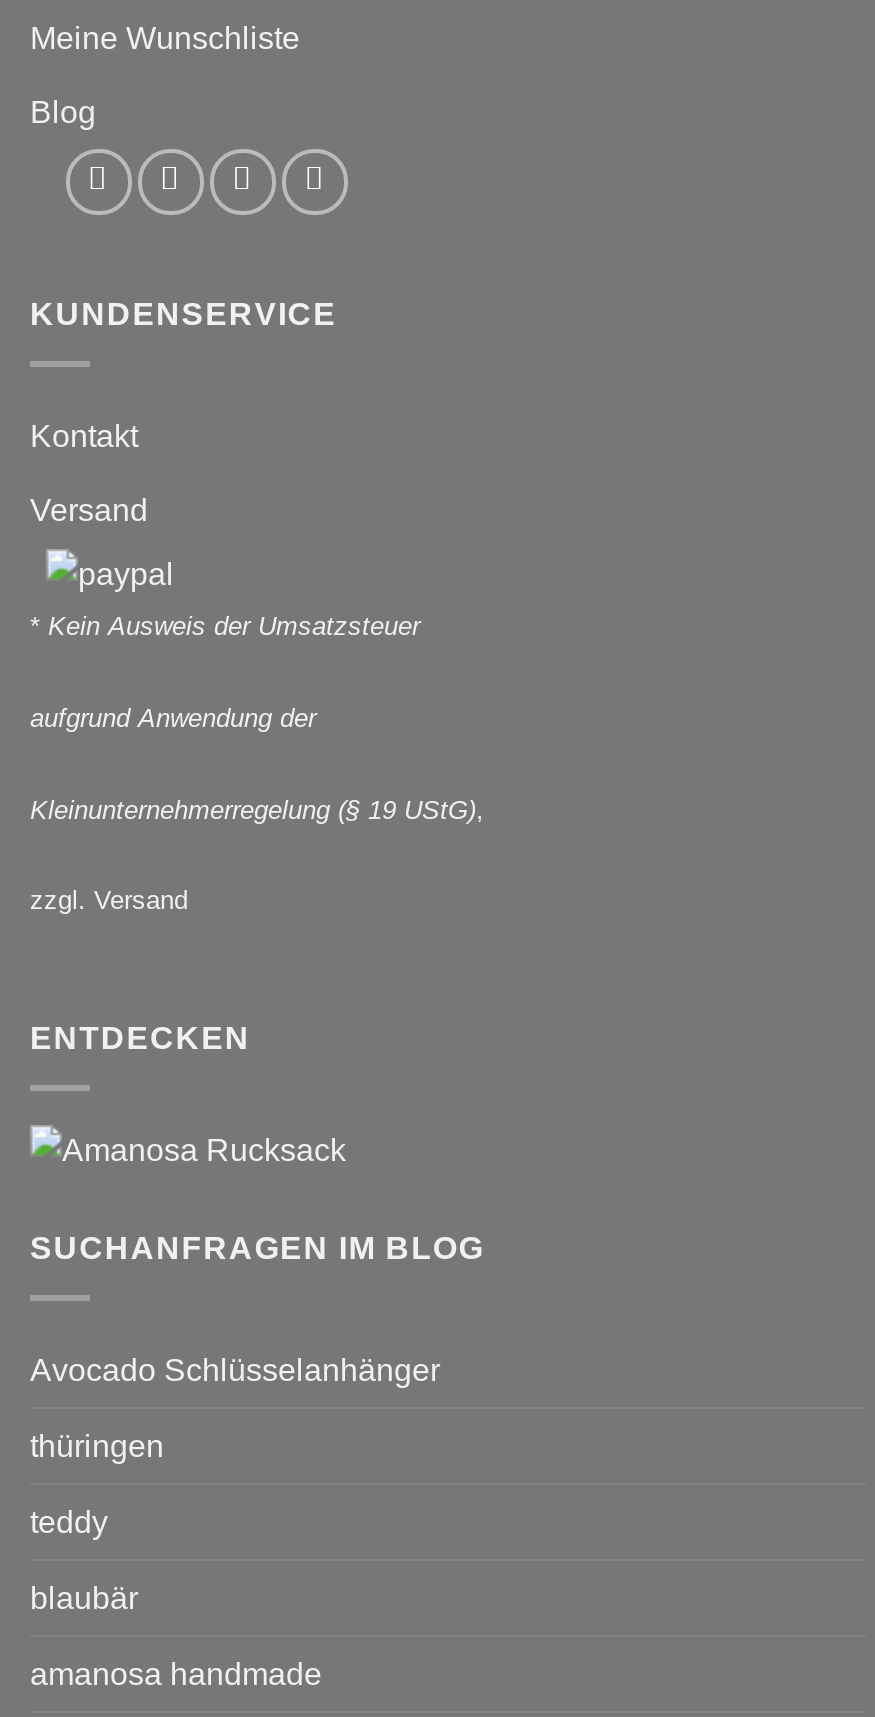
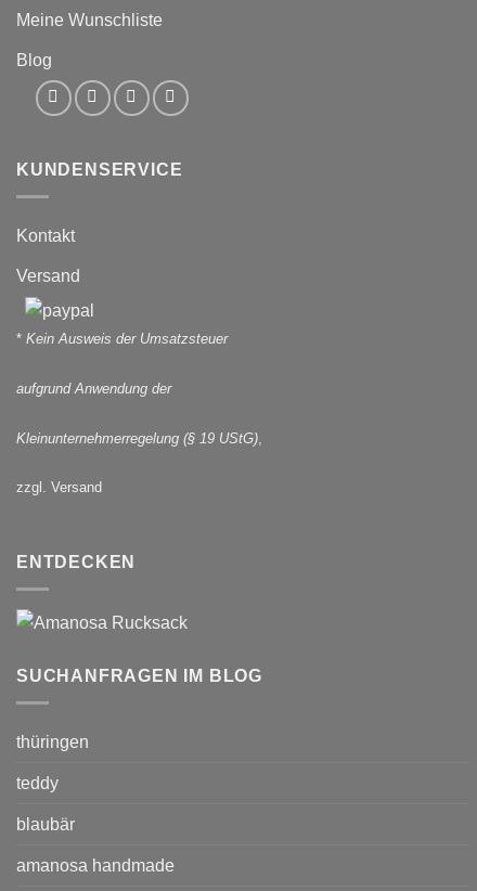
- Avocado Schlüsselanhänger
